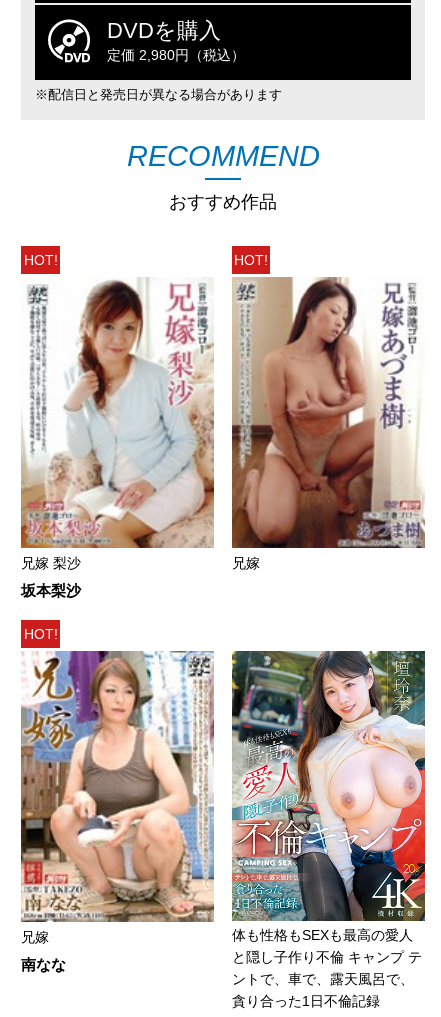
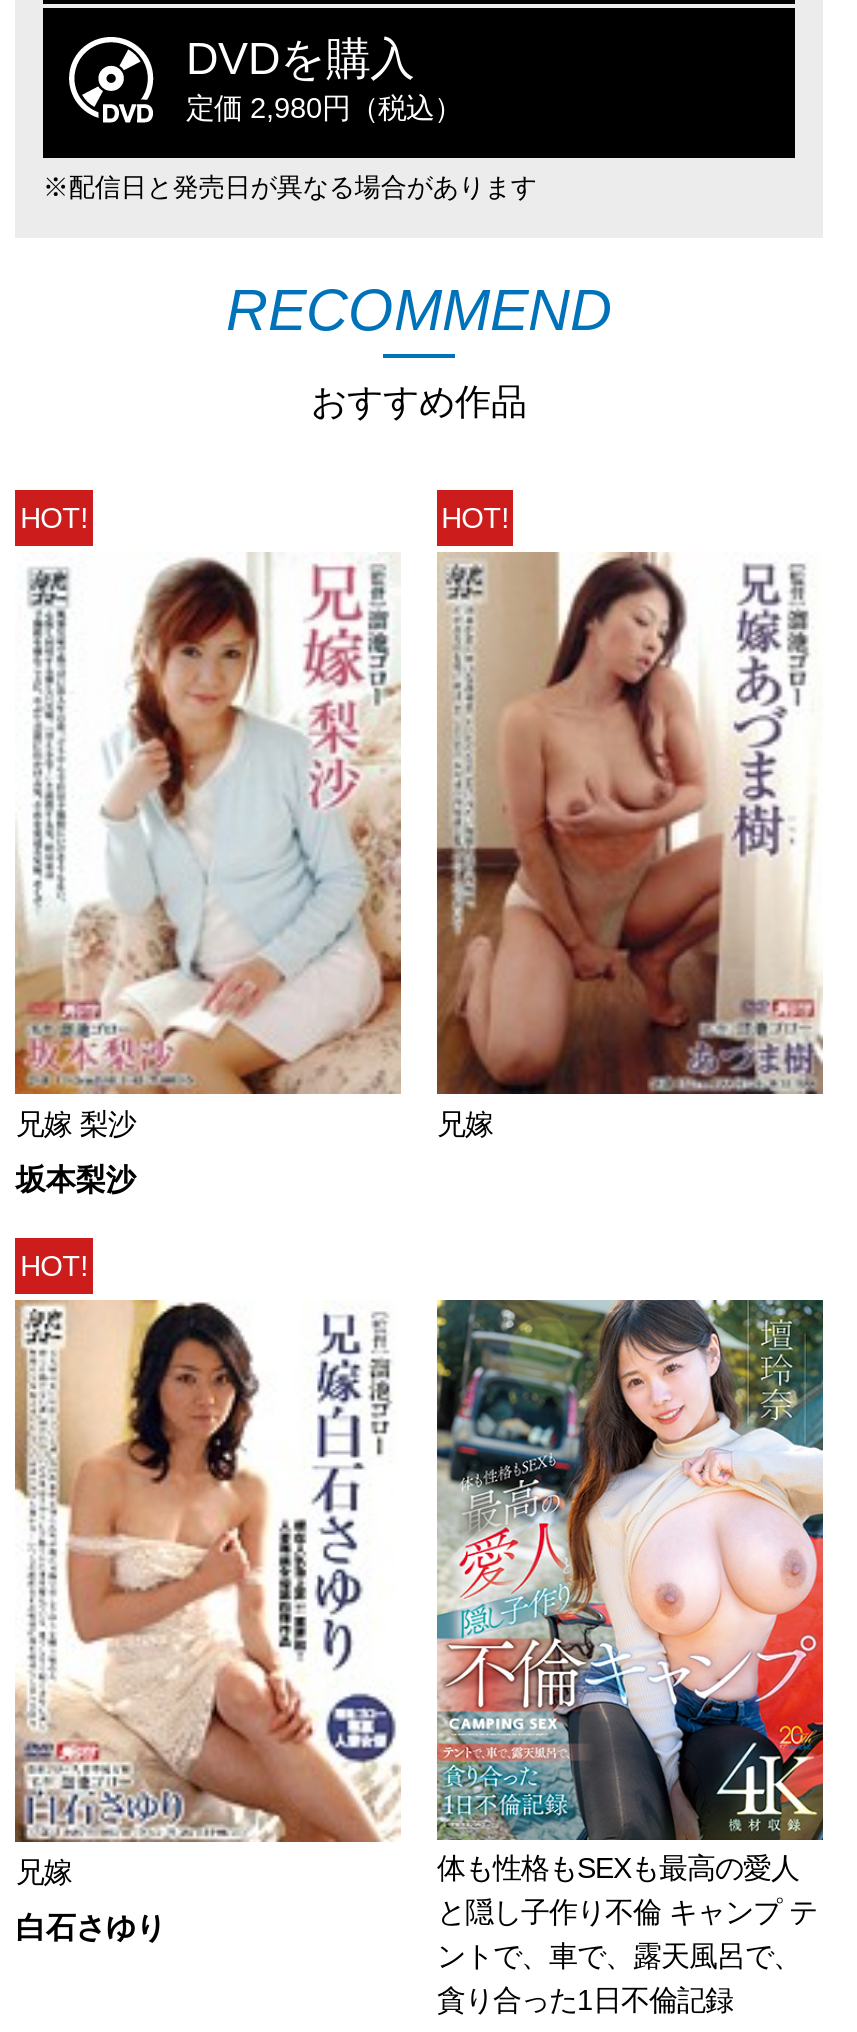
- [image]
- 南なな
+ [image]
+ 白石さゆり
